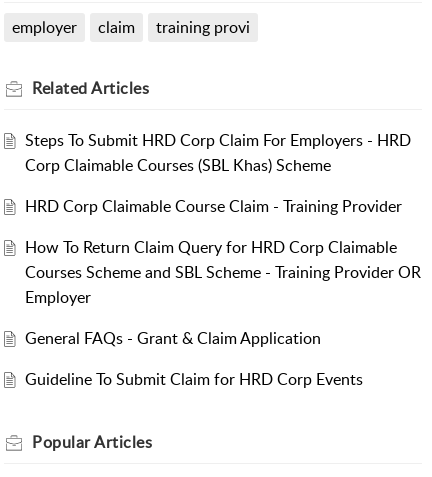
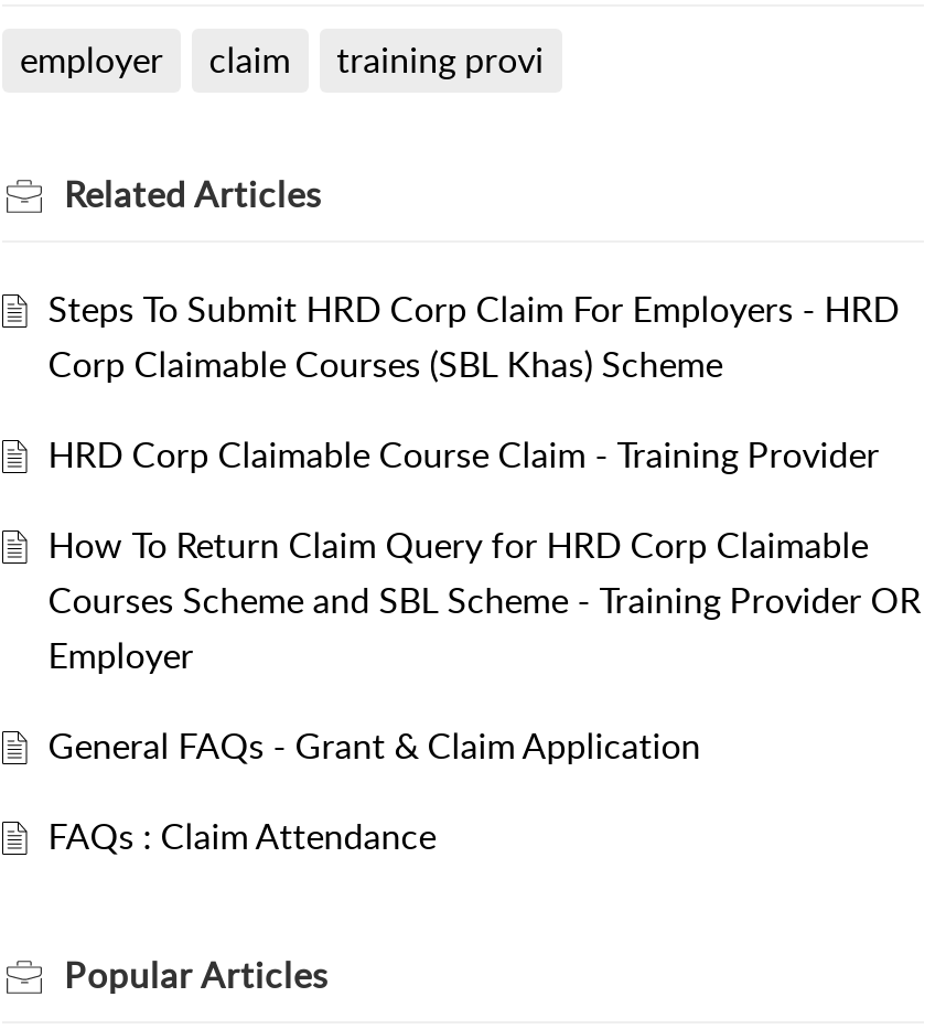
- Guideline To Submit Claim for HRD Corp Events
+ FAQs : Claim Attendance
